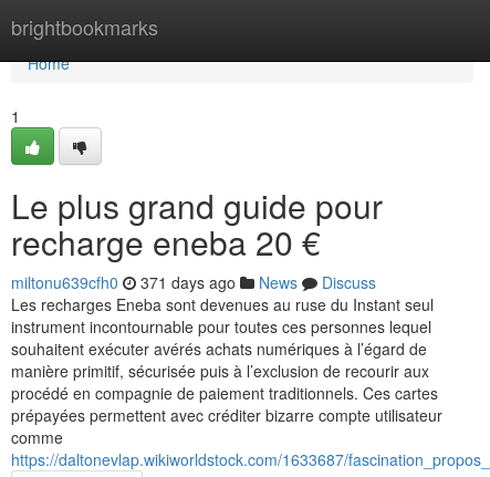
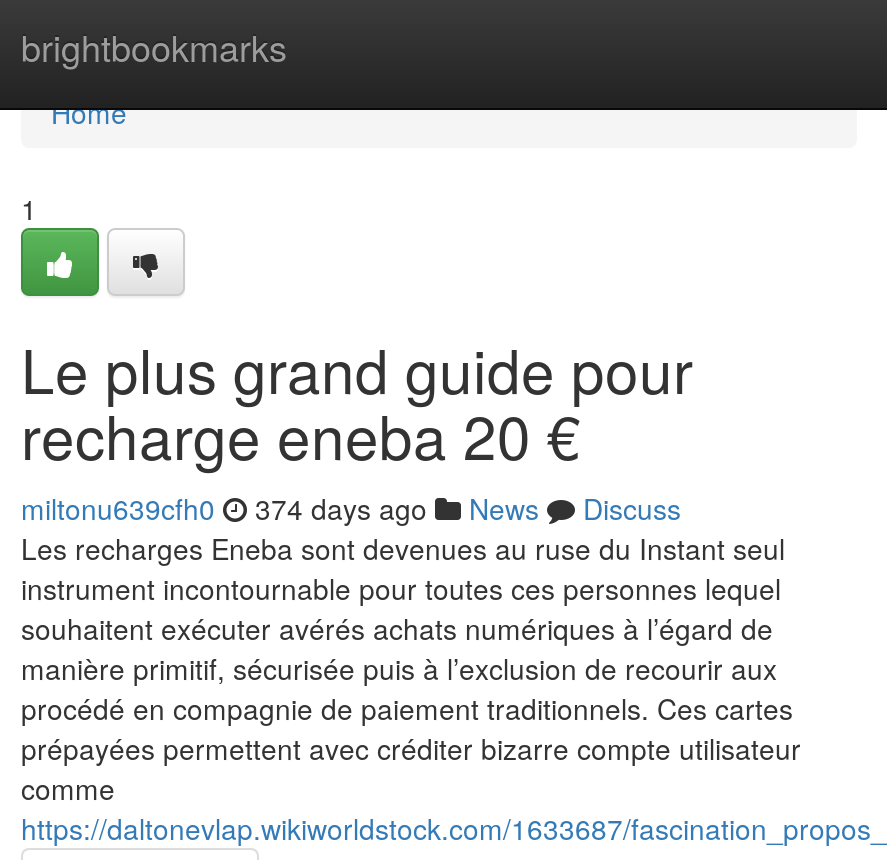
- miltonu639cfh0 371 days ago News Discuss
+ miltonu639cfh0 374 days ago News Discuss
